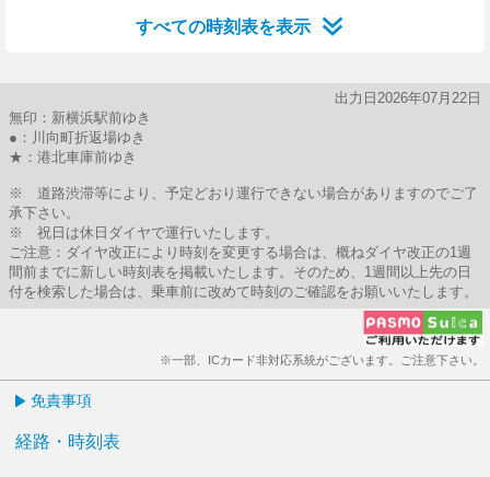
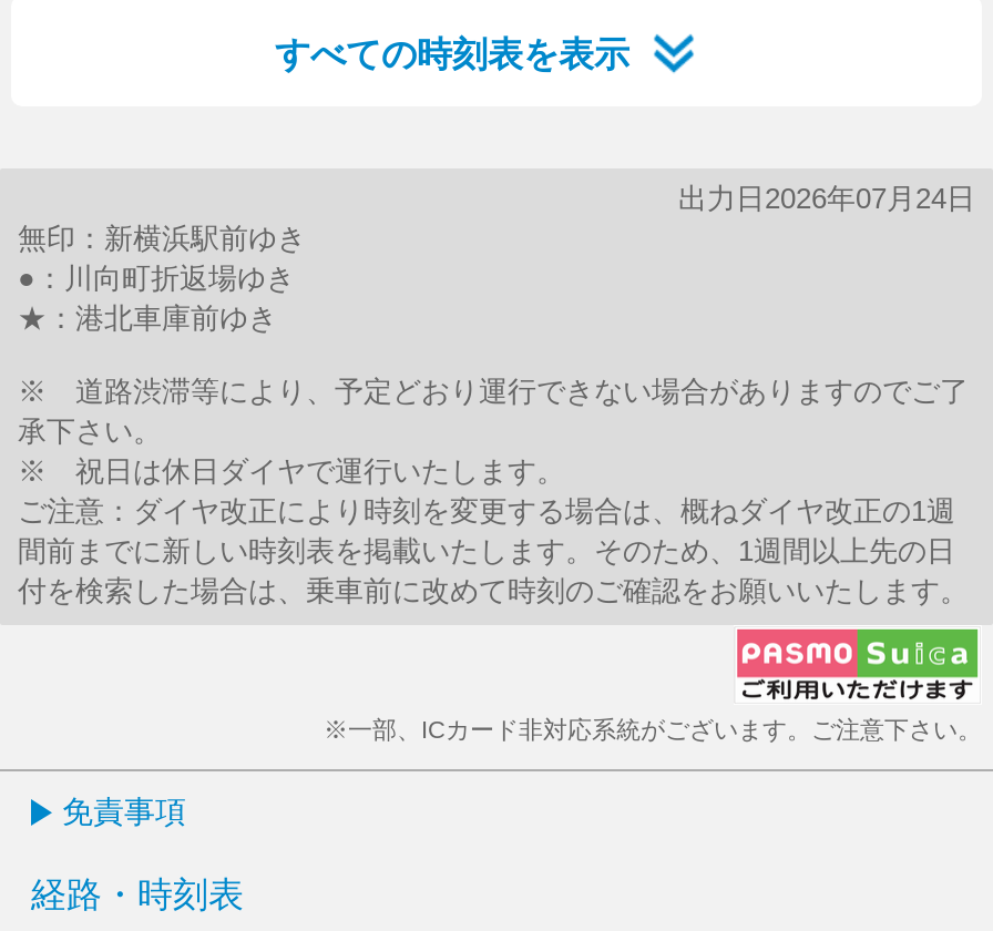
- 出力日2026年07月22日
+ 出力日2026年07月24日
